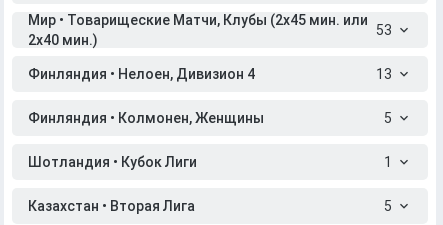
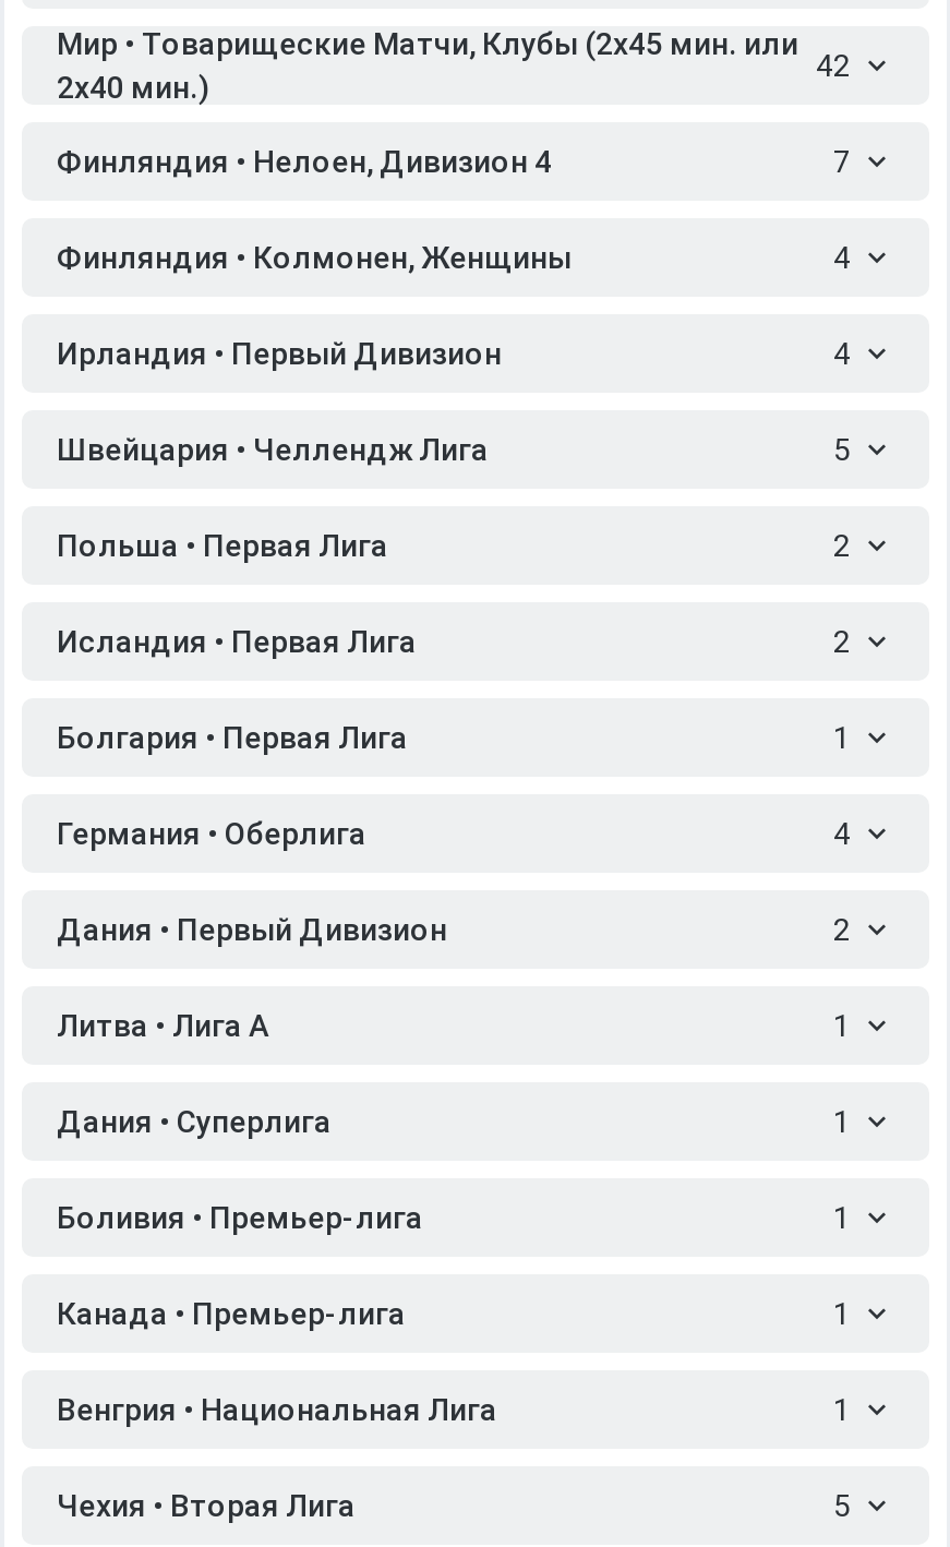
- 53
+ 42

- 13
+ 7

+ 4
+ Ирландия • Первый Дивизион
+ 4
+ Швейцария • Челлендж Лига

- Шотландия • Кубок Лиги
+ Польша • Первая Лига
+ 2
+ Исландия • Первая Лига
+ 2
+ Болгария • Первая Лига

- Казахстан • Вторая Лига
+ Германия • Оберлига
+ 4
+ Дания • Первый Дивизион
+ 2
+ Литва • Лига A
+ 1
+ Дания • Суперлига
+ 1
+ Боливия • Премьер-лига
+ 1
+ Канада • Премьер-лига
+ 1
+ Венгрия • Национальная Лига
+ 1
+ Чехия • Вторая Лига
